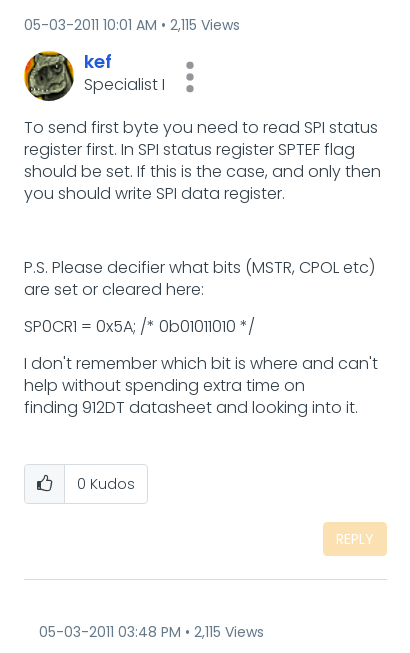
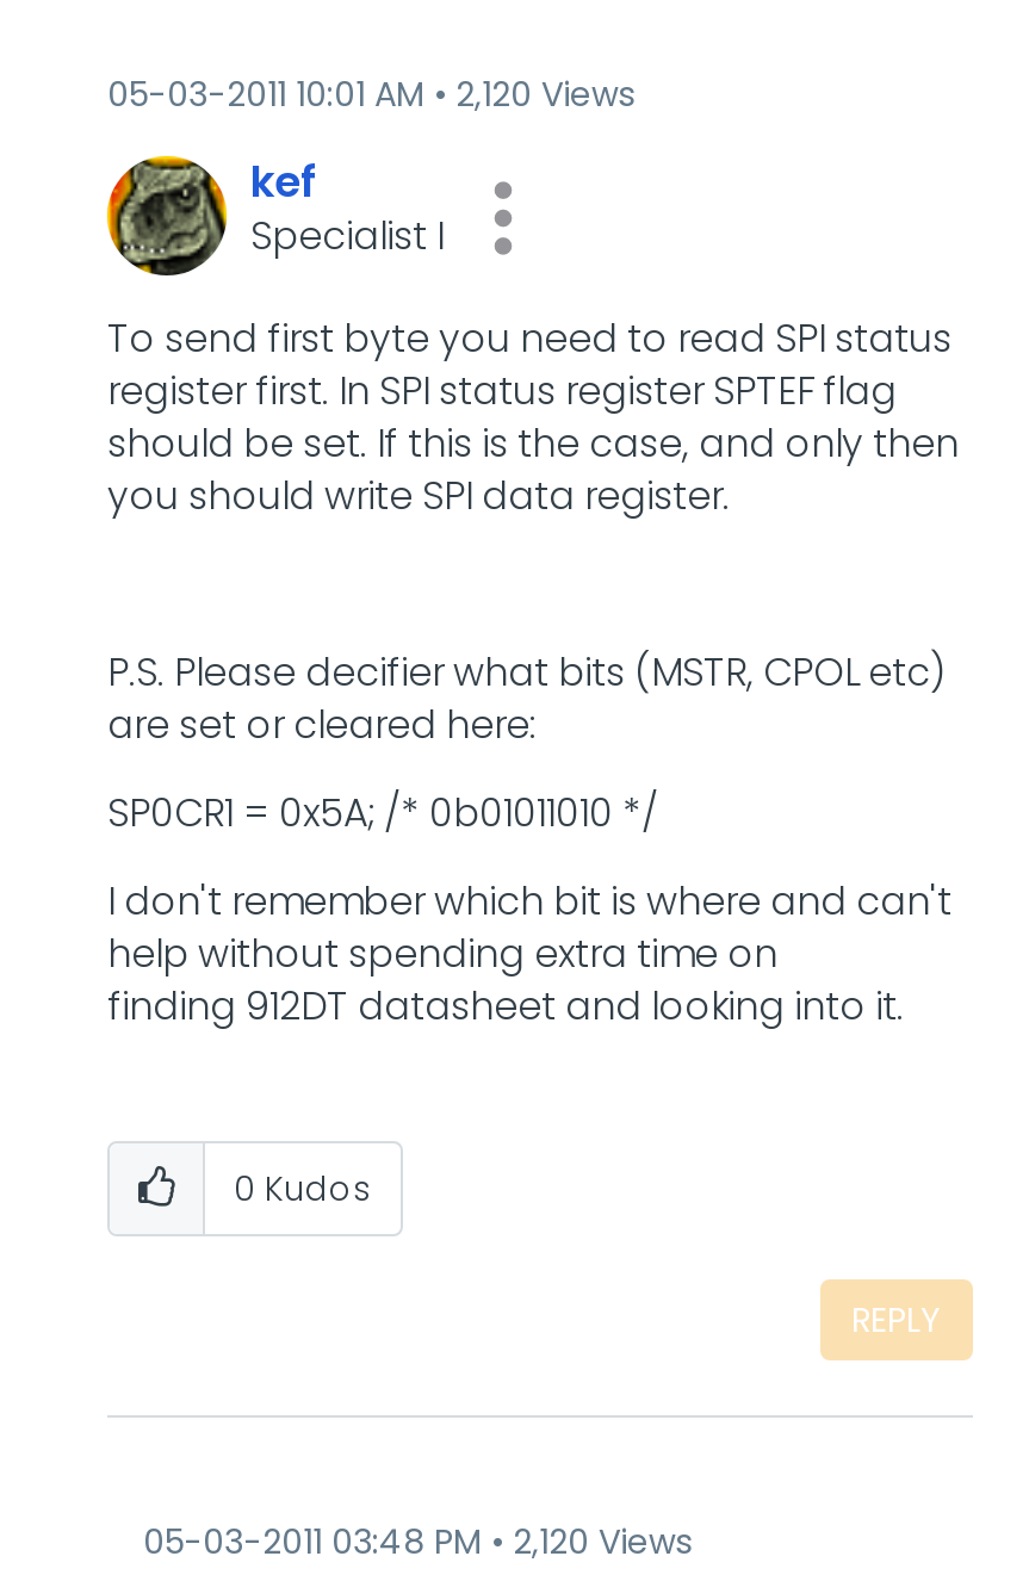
- 05-03-2011 10:01 AM 2,115 Views
+ 05-03-2011 10:01 AM 2,120 Views

- 05-03-2011 03:48 PM 2,115 Views
+ 05-03-2011 03:48 PM 2,120 Views
